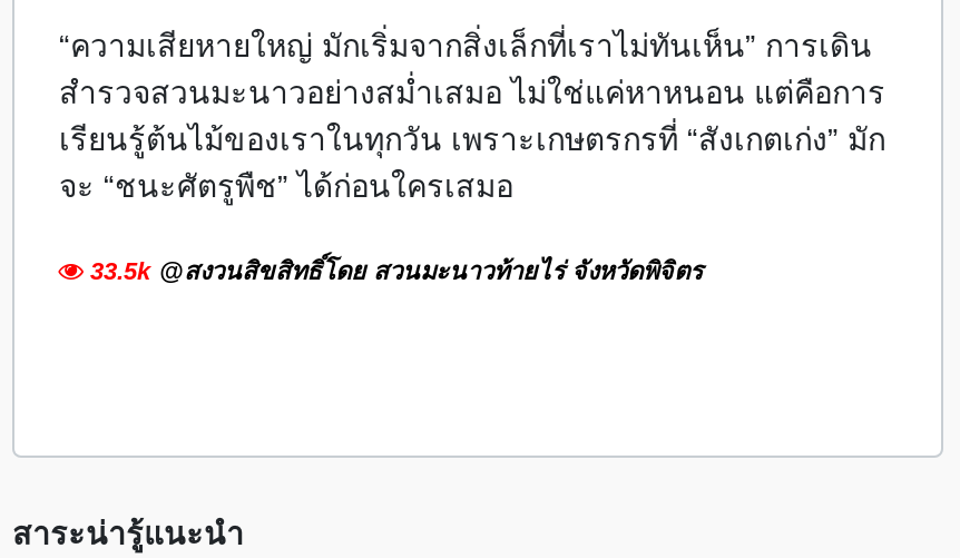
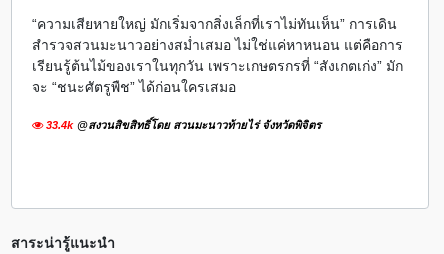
- 33.5k @สงวนสิขสิทธิ์โดย สวนมะนาวท้ายไร่ จังหวัดพิจิตร
+ 33.4k @สงวนสิขสิทธิ์โดย สวนมะนาวท้ายไร่ จังหวัดพิจิตร
